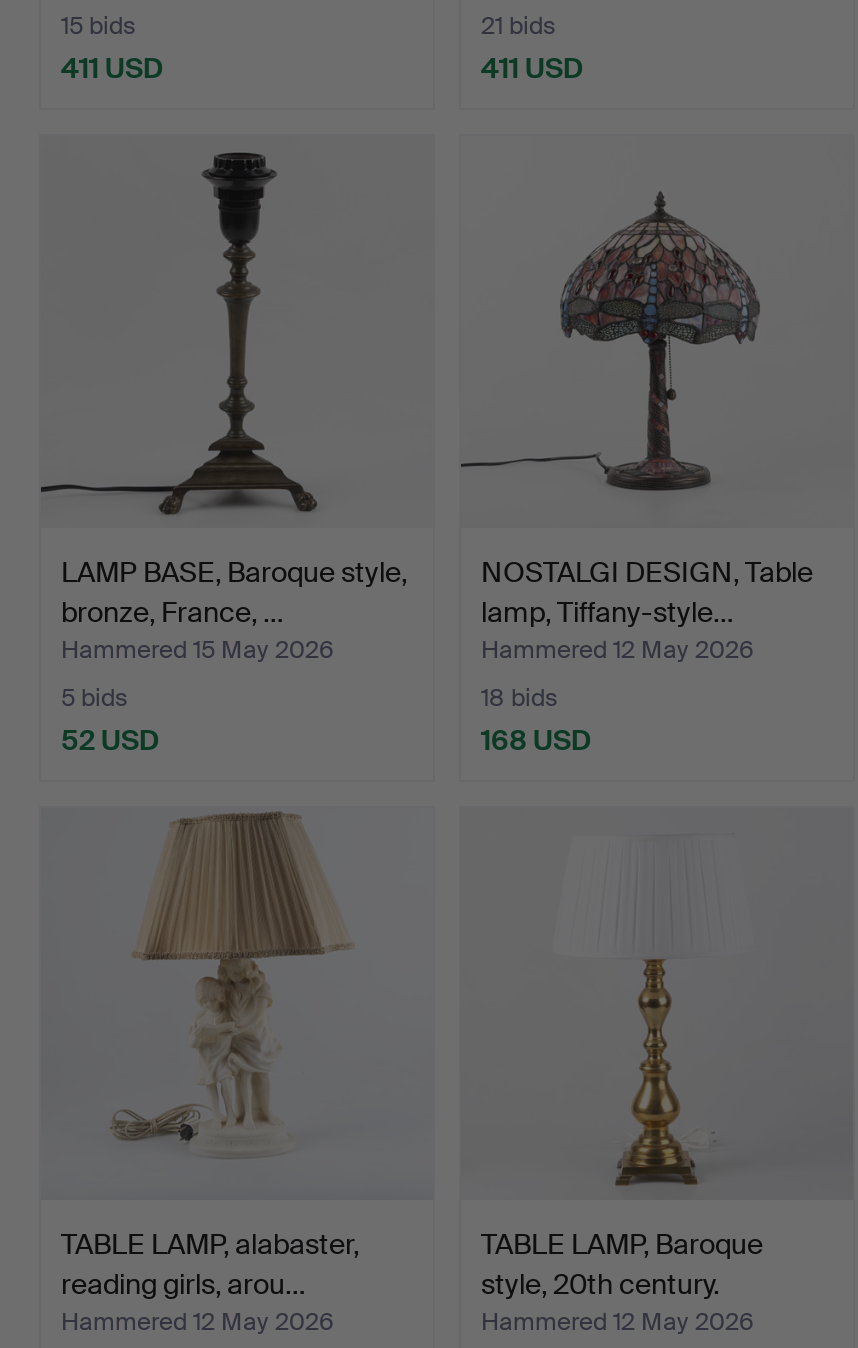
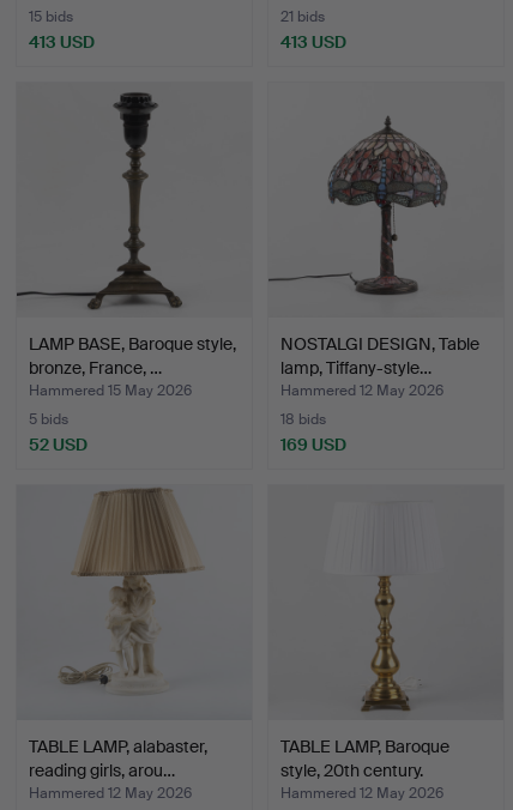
- 411 USD
+ 413 USD

- 411 USD
+ 413 USD

- 168 USD
+ 169 USD
